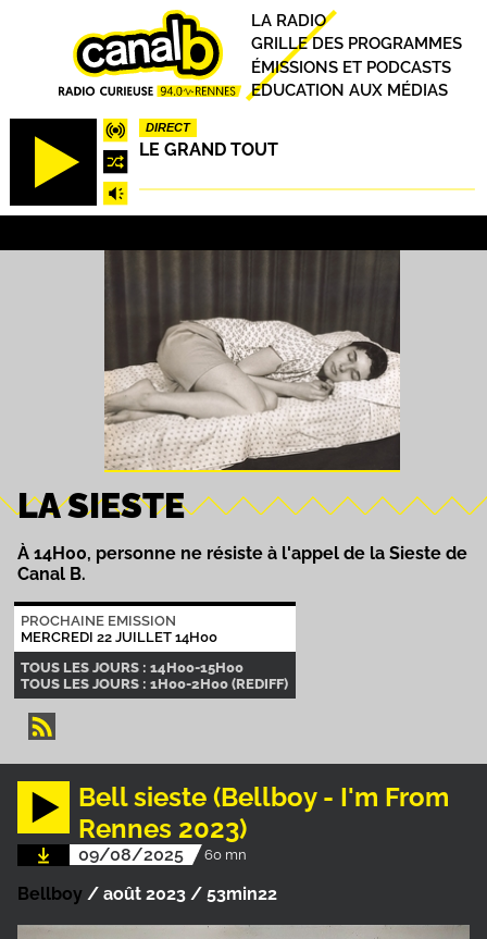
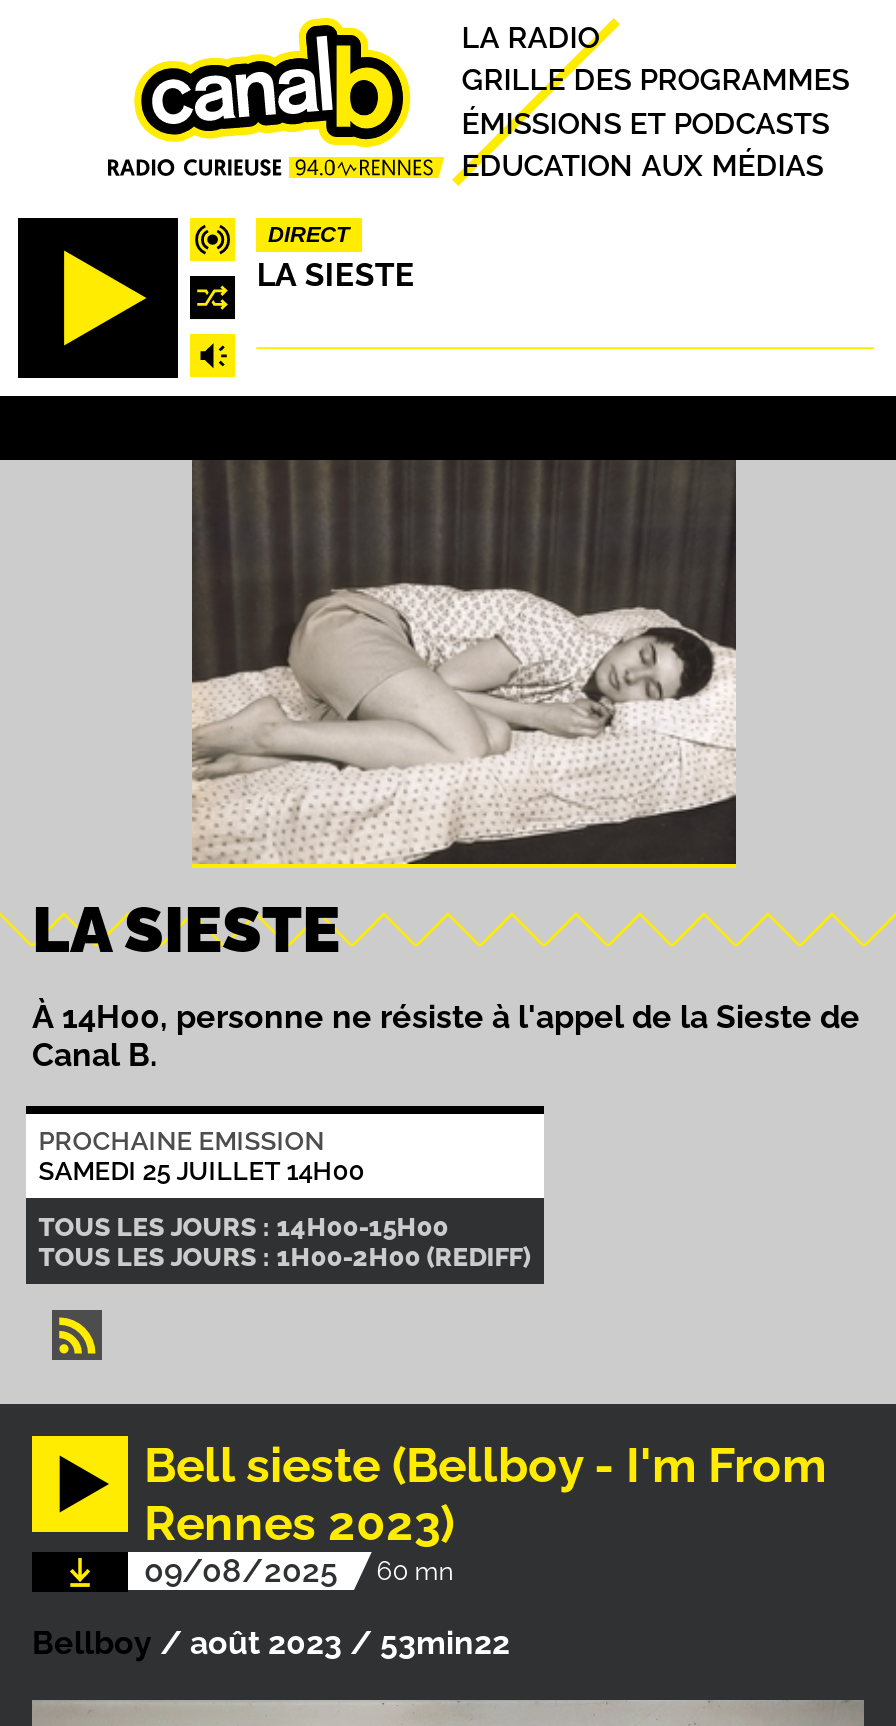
- LE GRAND TOUT
+ LA SIESTE

- MERCREDI 22 JUILLET 14H00
+ SAMEDI 25 JUILLET 14H00
